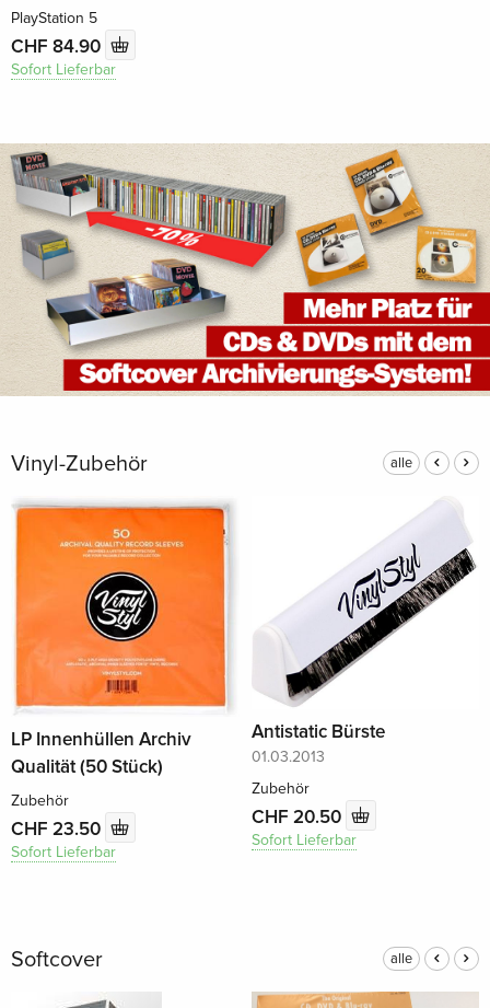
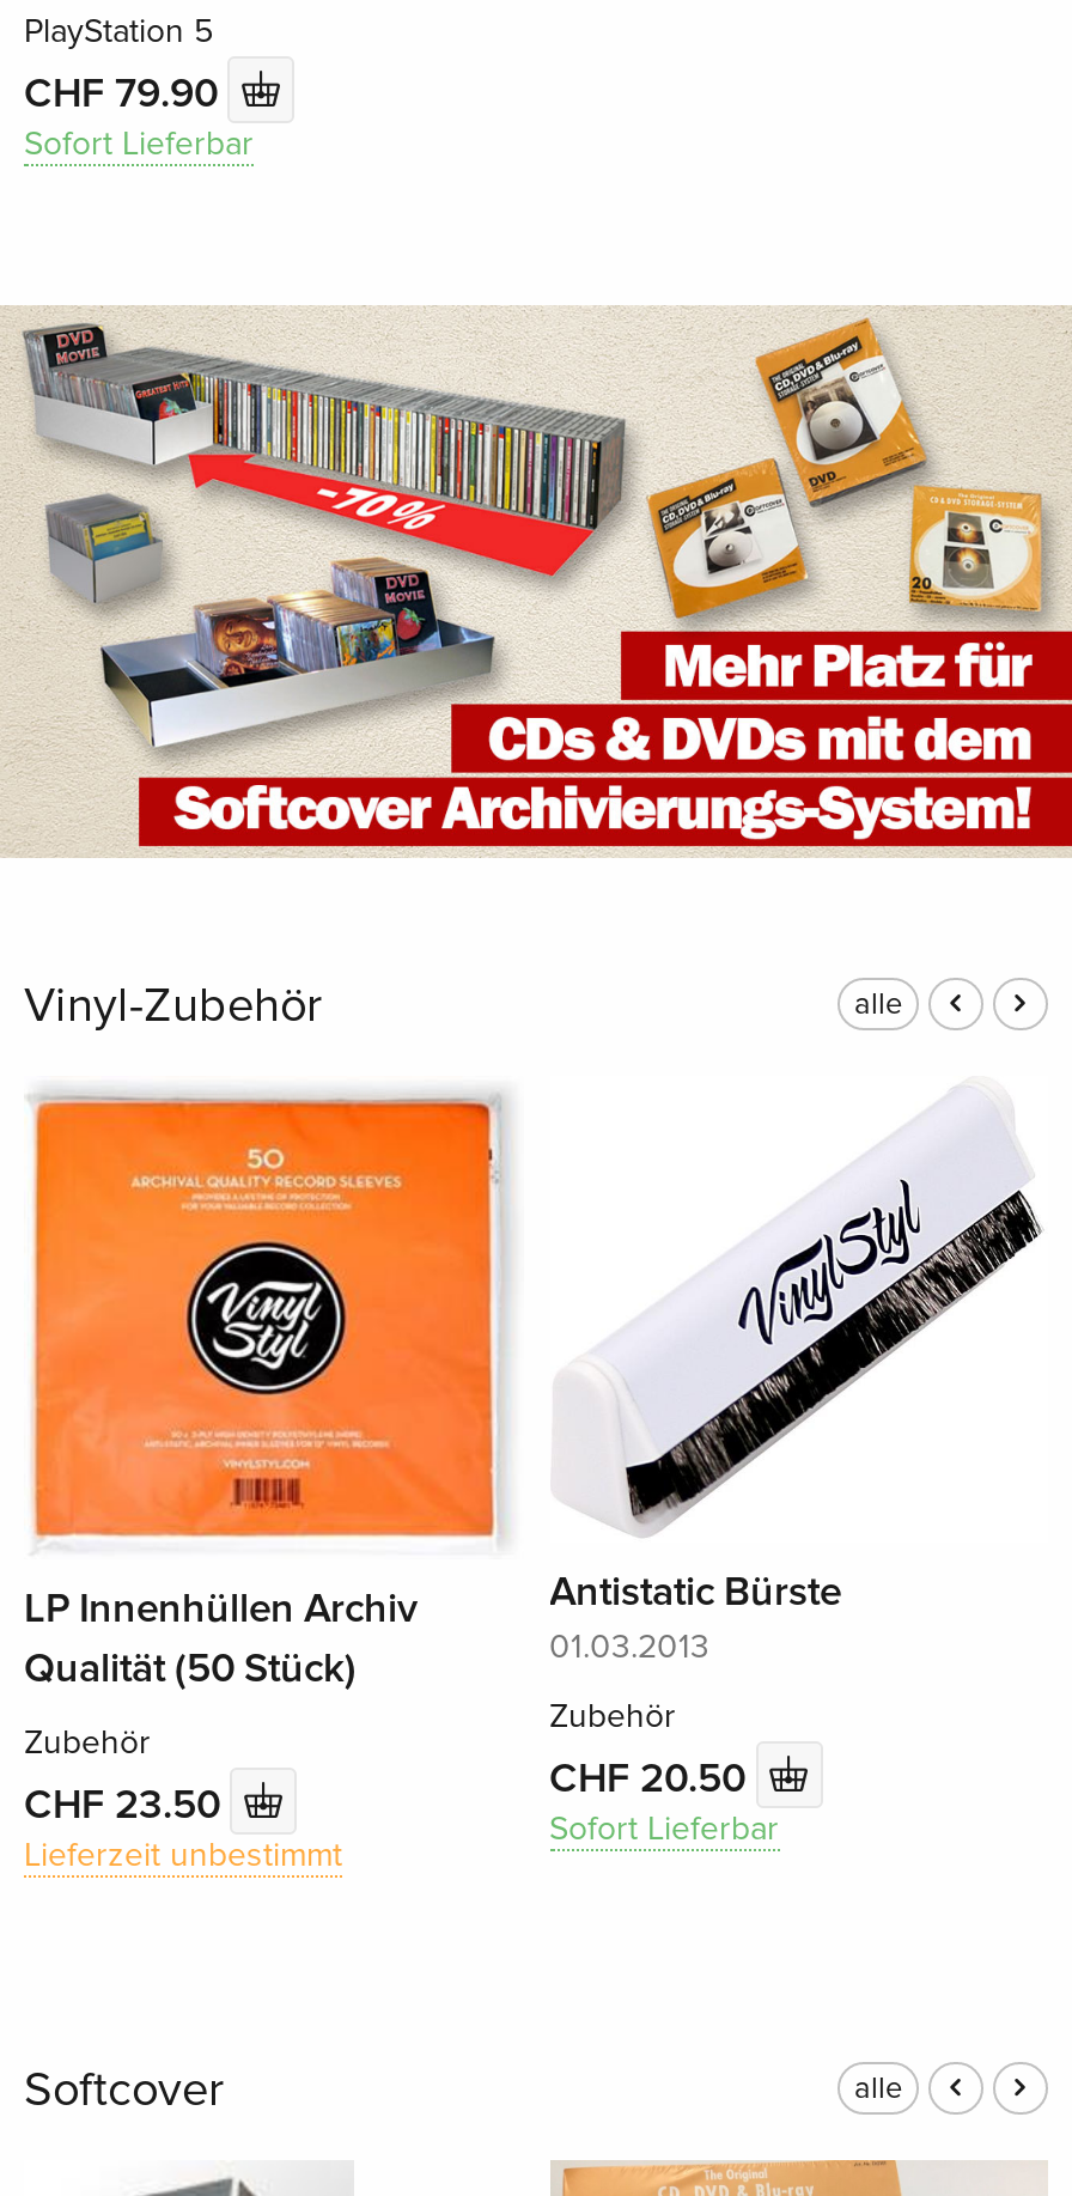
- CHF 84.90
+ CHF 79.90

- Sofort Lieferbar
+ Lieferzeit unbestimmt
